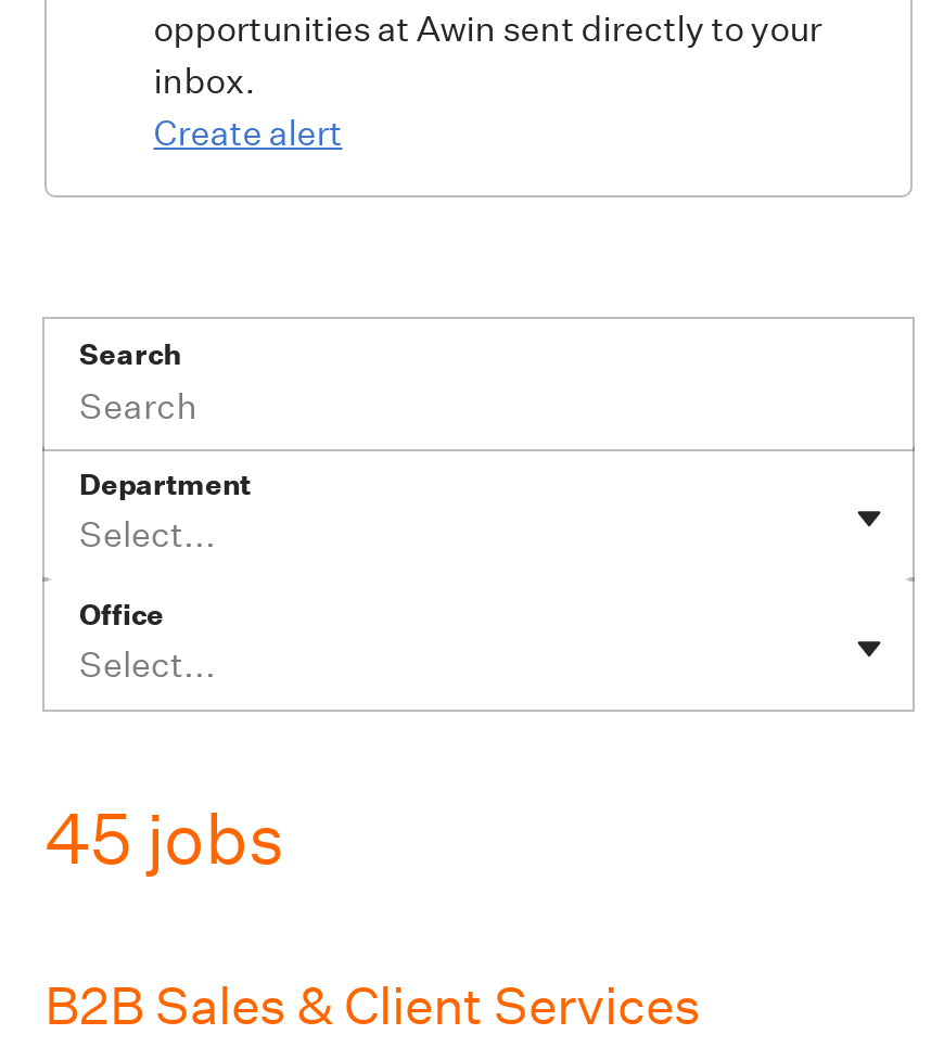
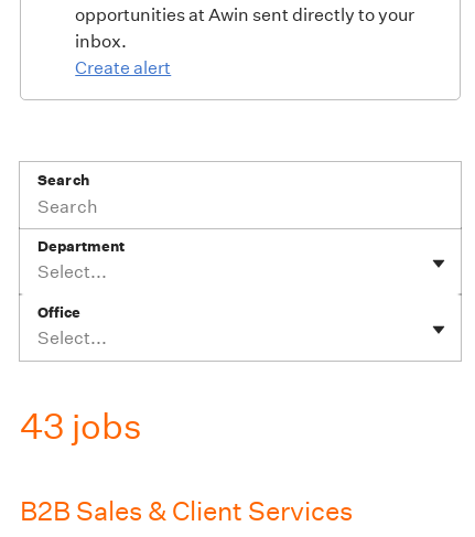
- 45 jobs
+ 43 jobs
